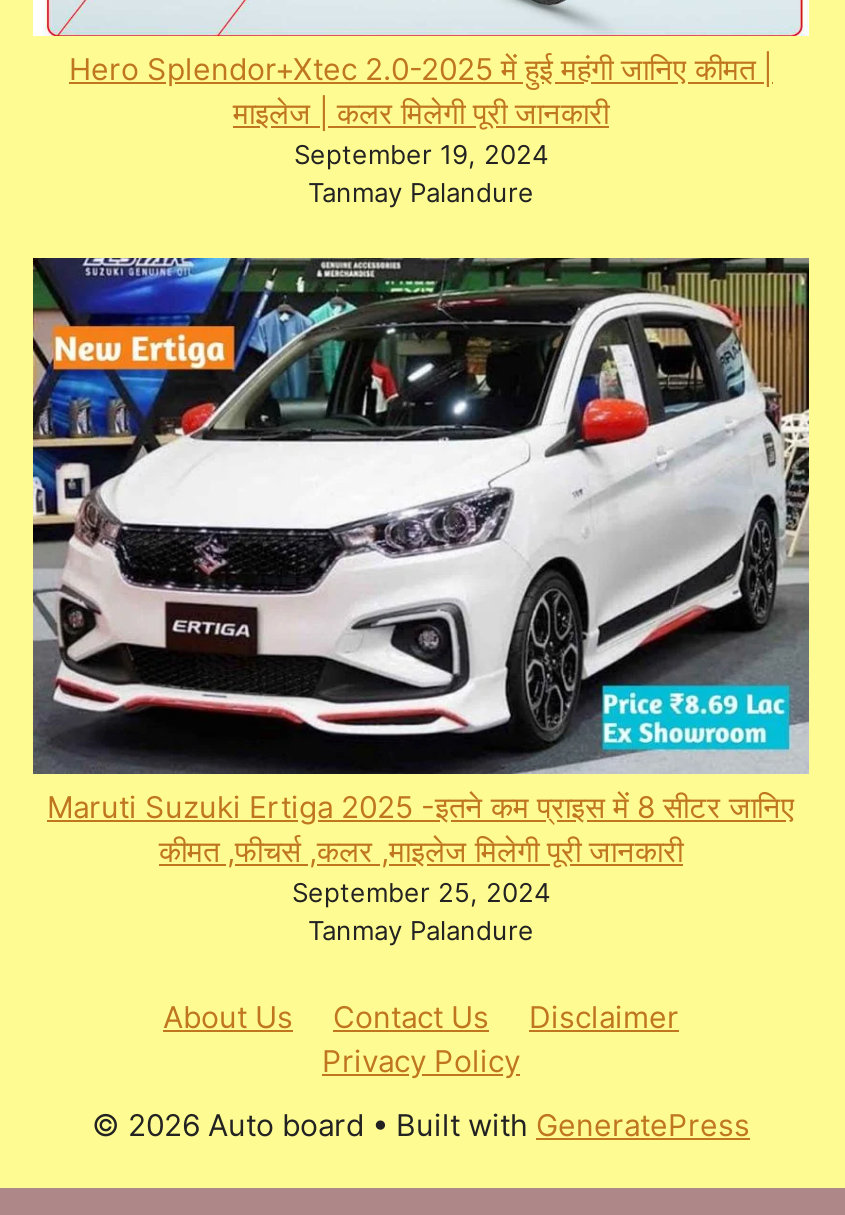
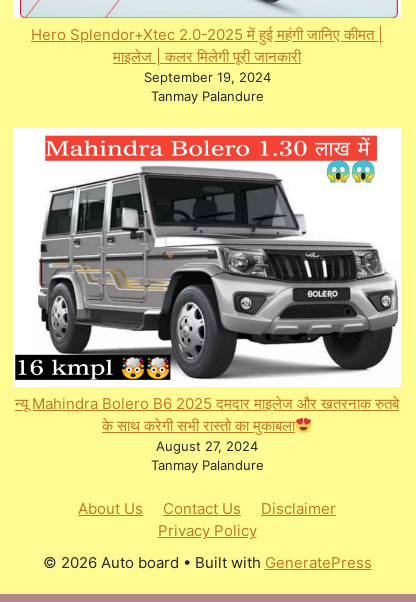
- [image]
- Maruti Suzuki Ertiga 2025 -इतने कम प्राइस में 8 सीटर जानिए
- कीमत ,फीचर्स ,कलर ,माइलेज मिलेगी पूरी जानकारी
- September 25, 2024
+ [image]
+ न्यू Mahindra Bolero B6 2025 दमदार माइलेज और खतरनाक रुतबे
+ के साथ करेगी सभी रास्तो का मुकाबला
+ August 27, 2024
